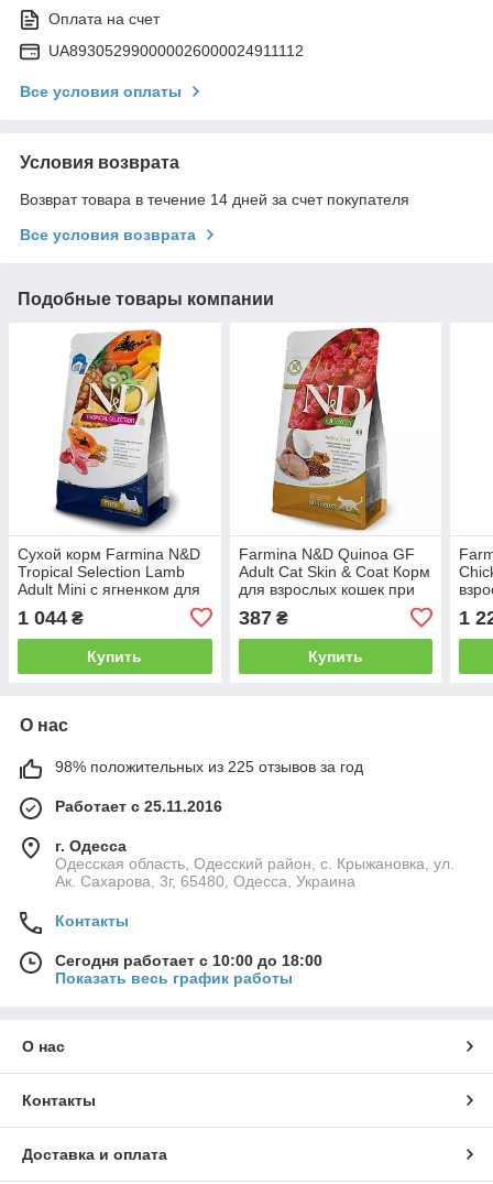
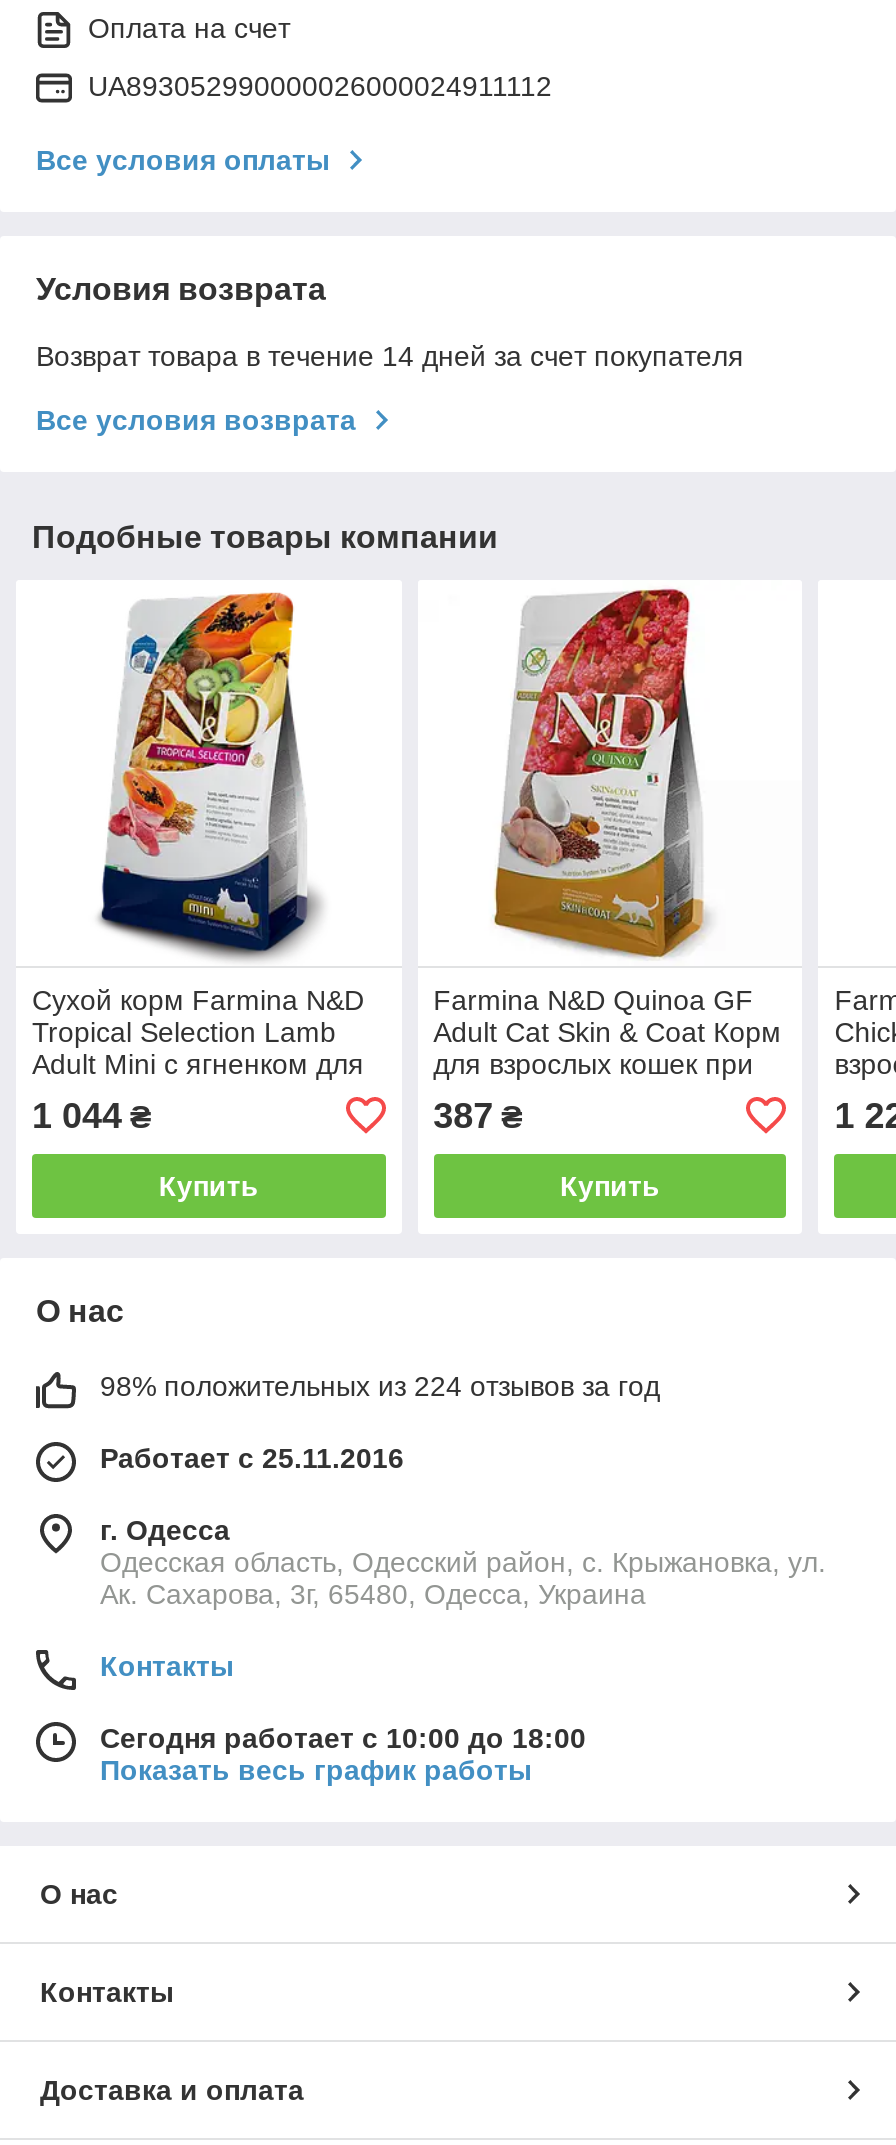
- 98% положительных из 225 отзывов за год
+ 98% положительных из 224 отзывов за год
